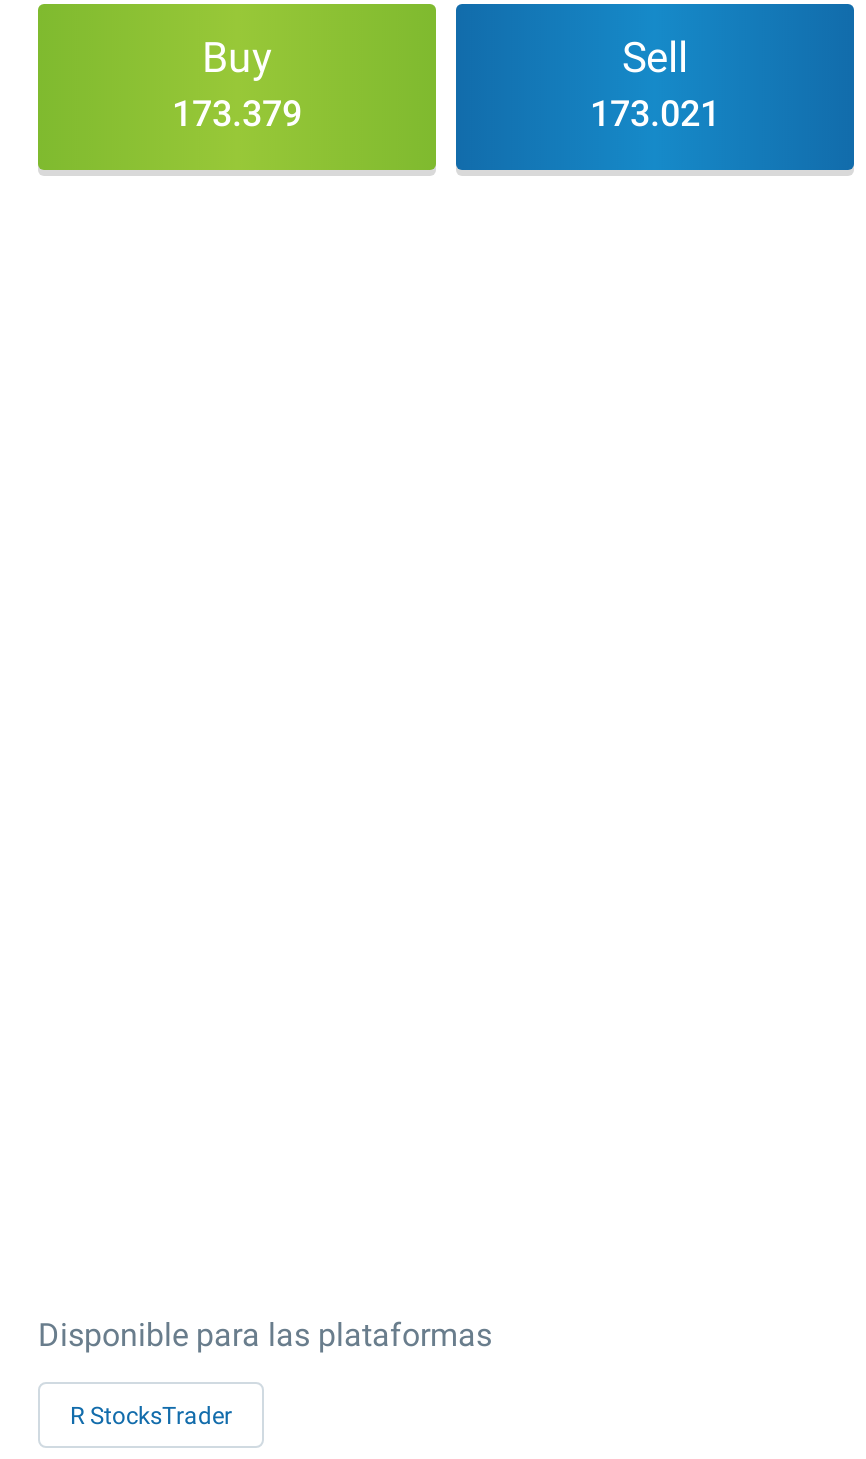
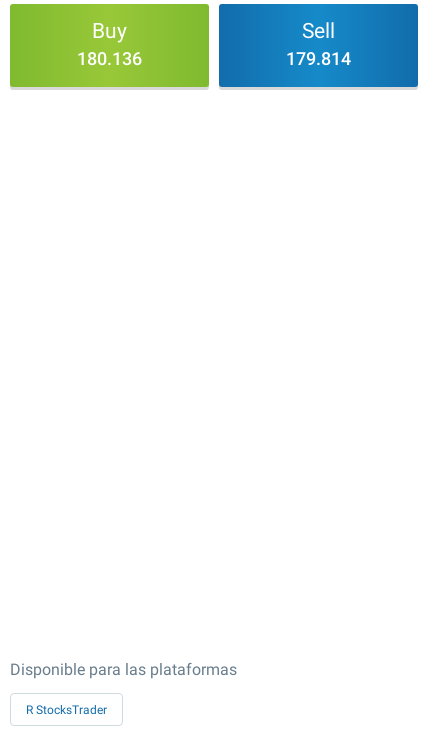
- 173.379
+ 180.136

- 173.021
+ 179.814
